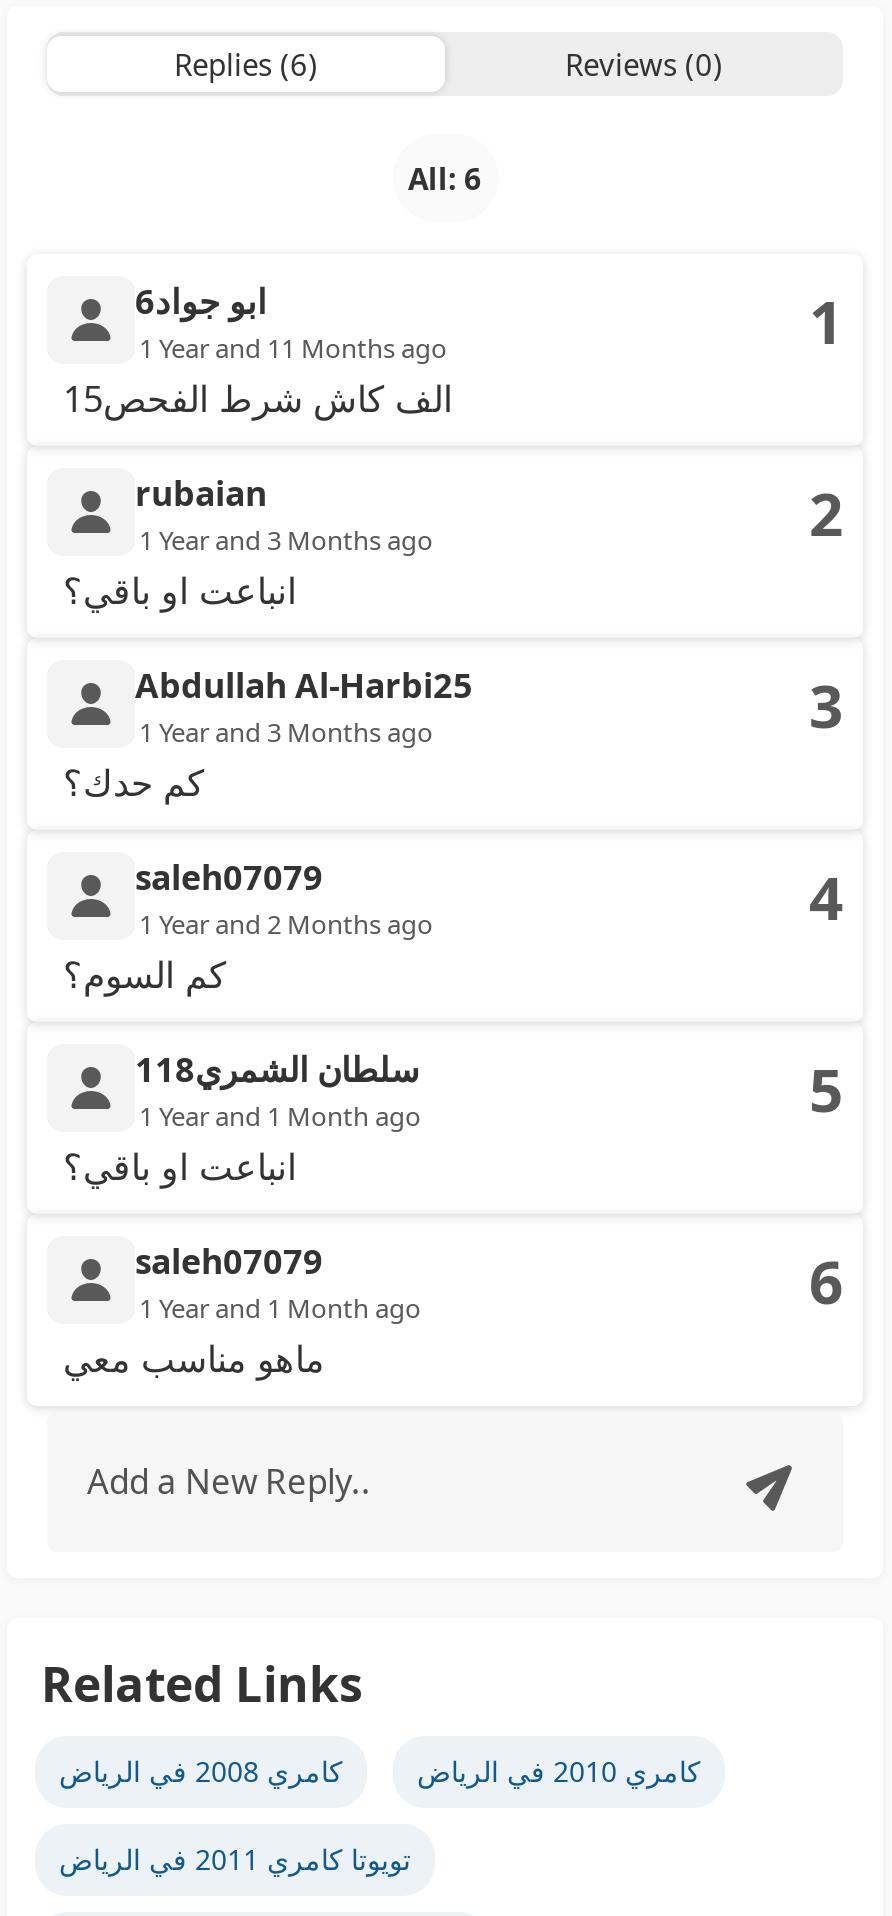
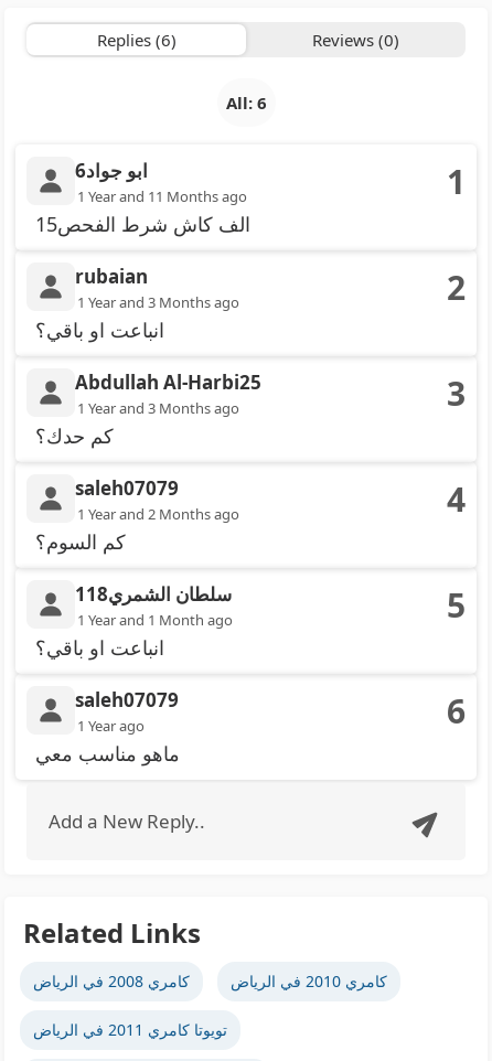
- 1 Year and 1 Month ago
+ 1 Year ago
